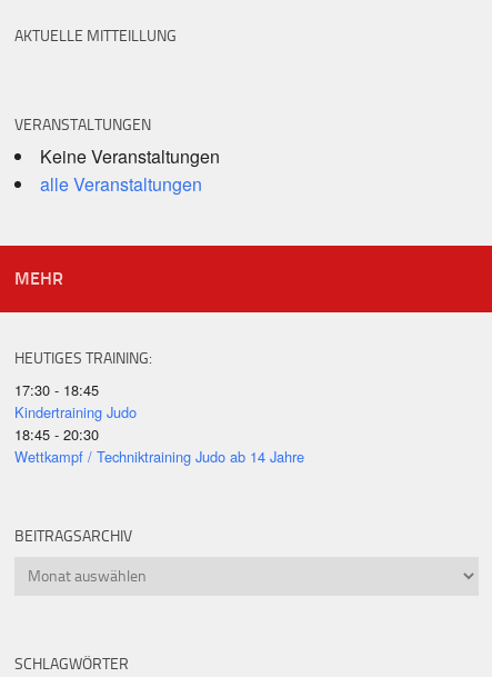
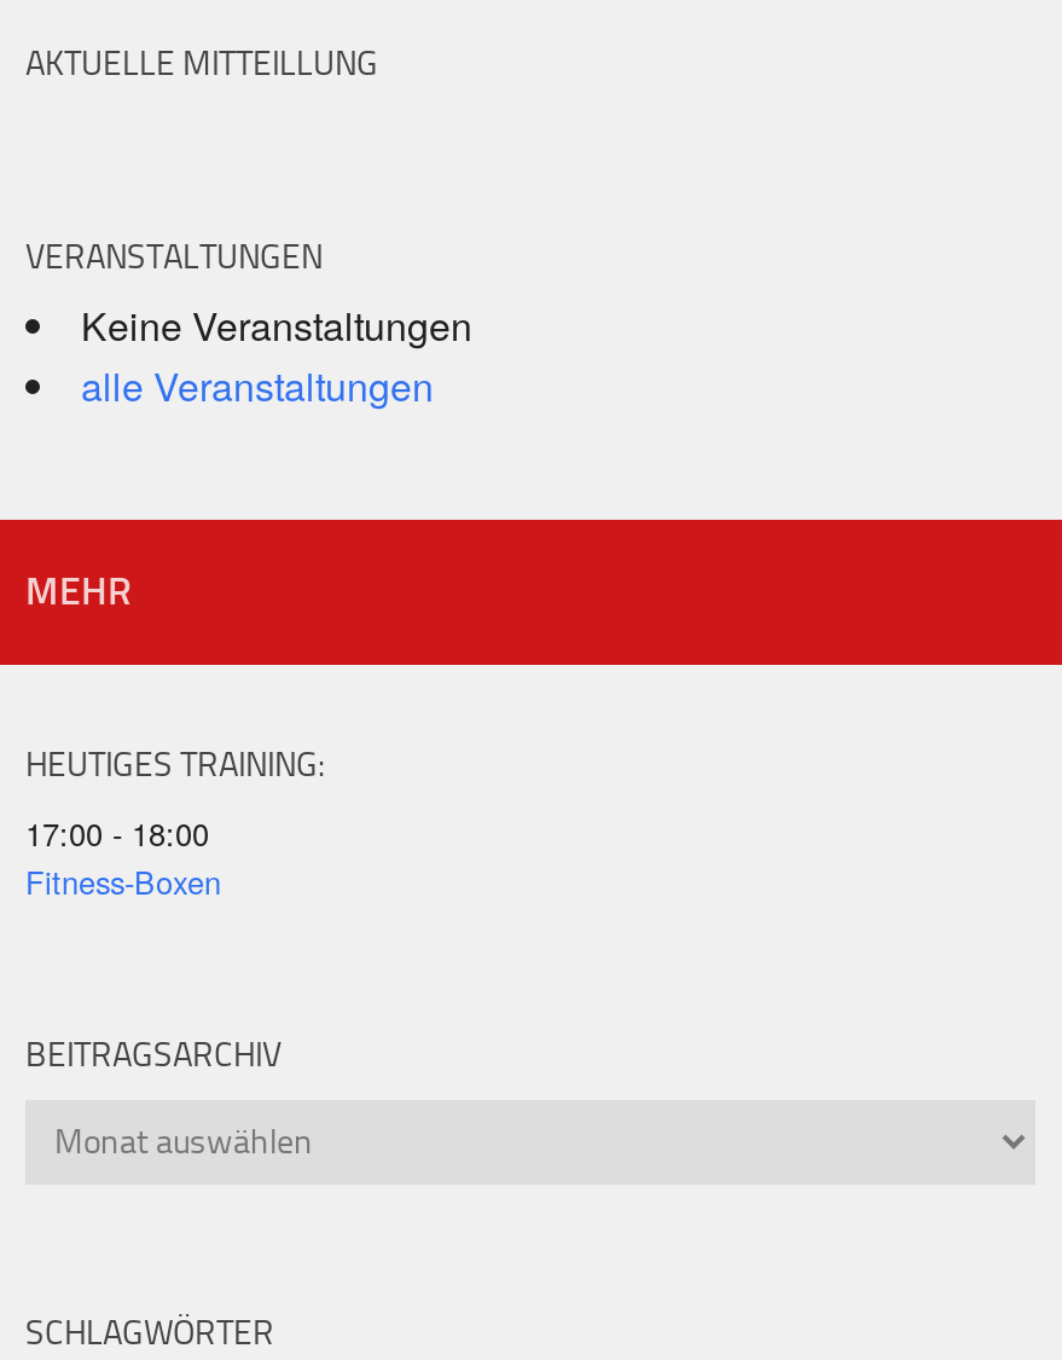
- 17:30 - 18:45
- Kindertraining Judo
- 18:45 - 20:30
- Wettkampf / Techniktraining Judo ab 14 Jahre
+ 17:00 - 18:00
+ Fitness-Boxen
